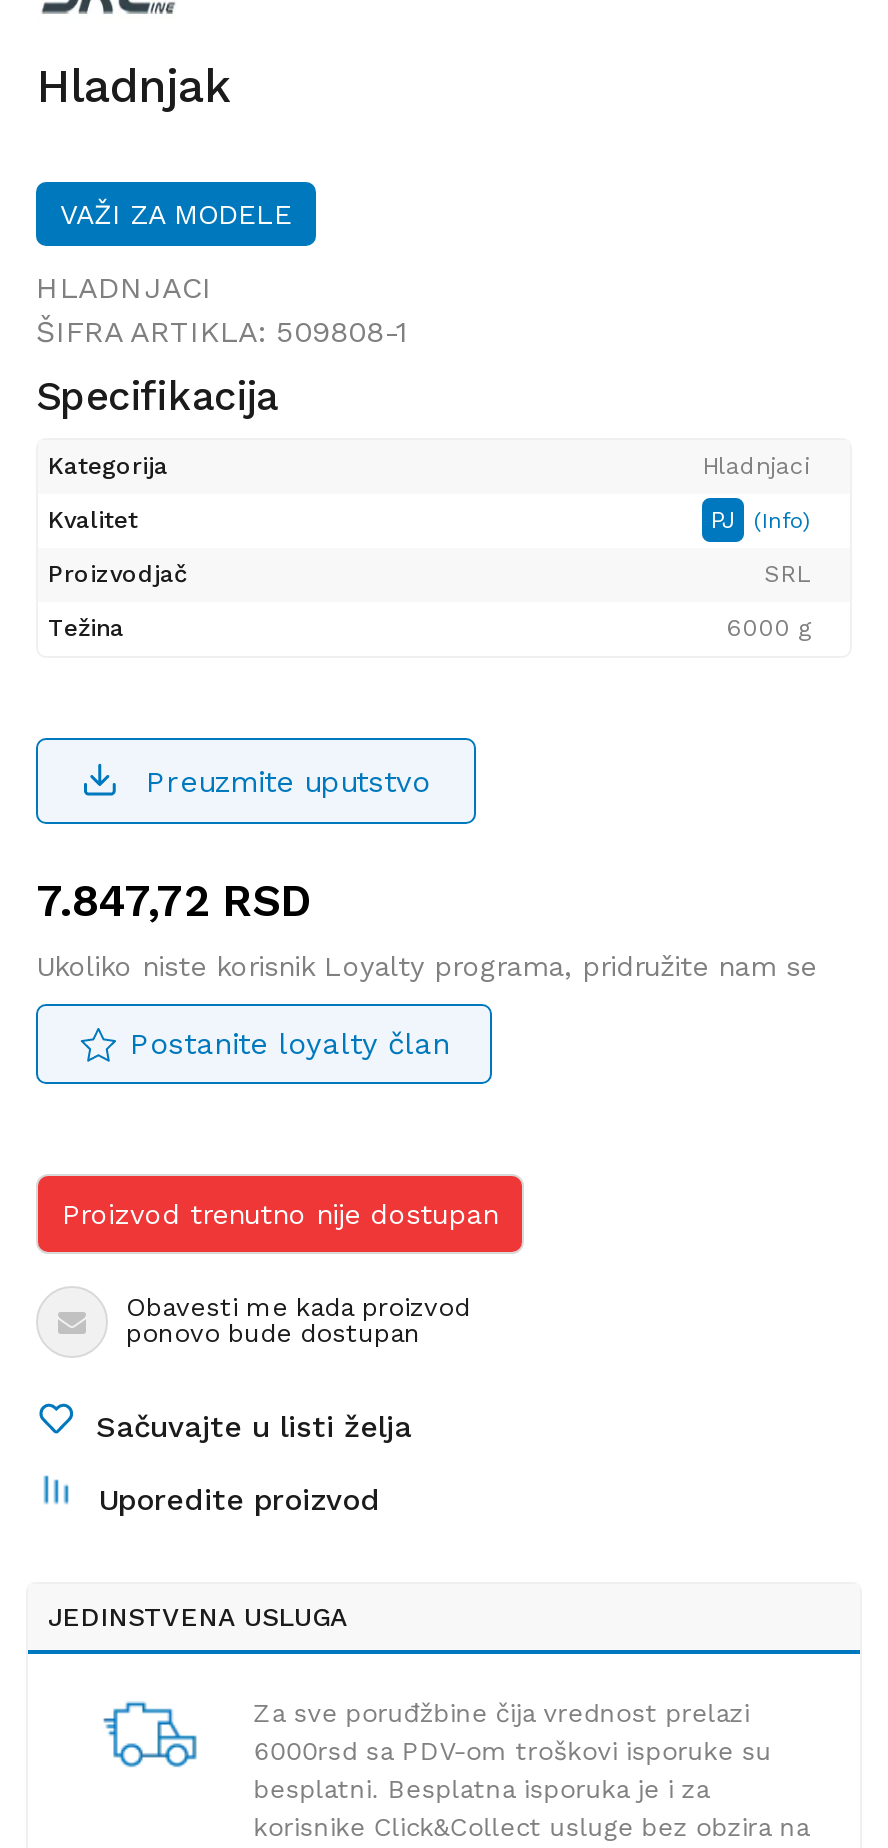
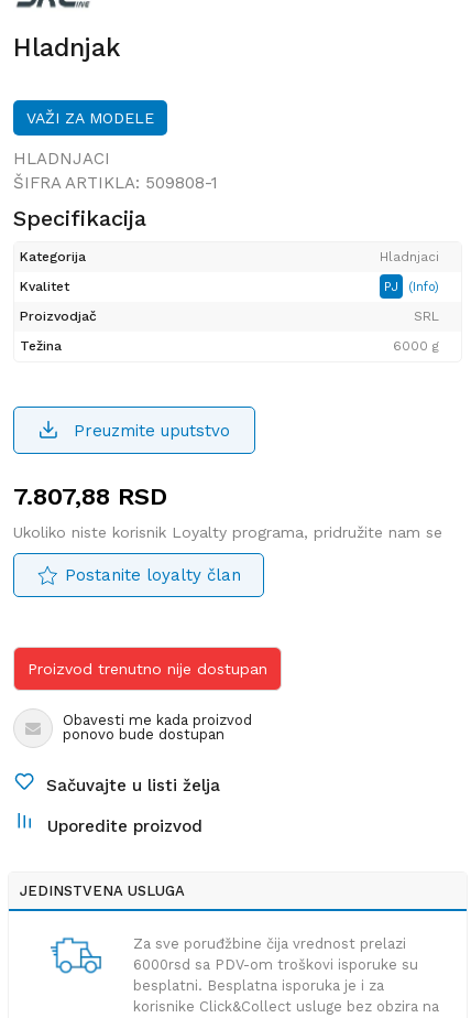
- 7.847,72 RSD
+ 7.807,88 RSD
